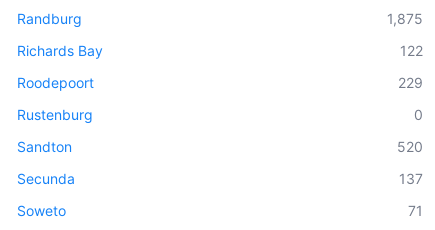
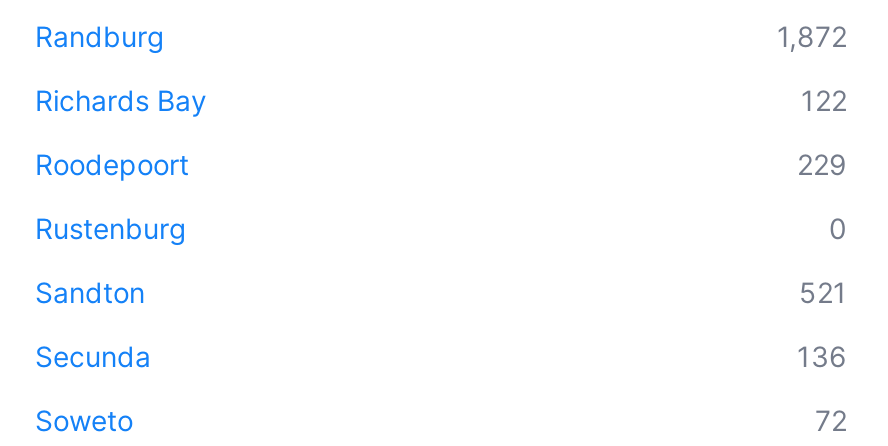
- 1,875
+ 1,872

- 520
+ 521

- 137
+ 136

- 71
+ 72
